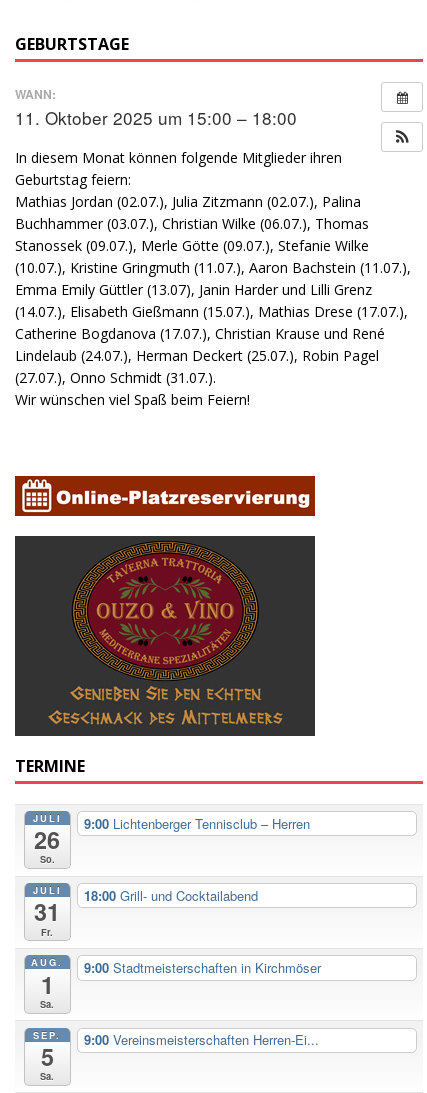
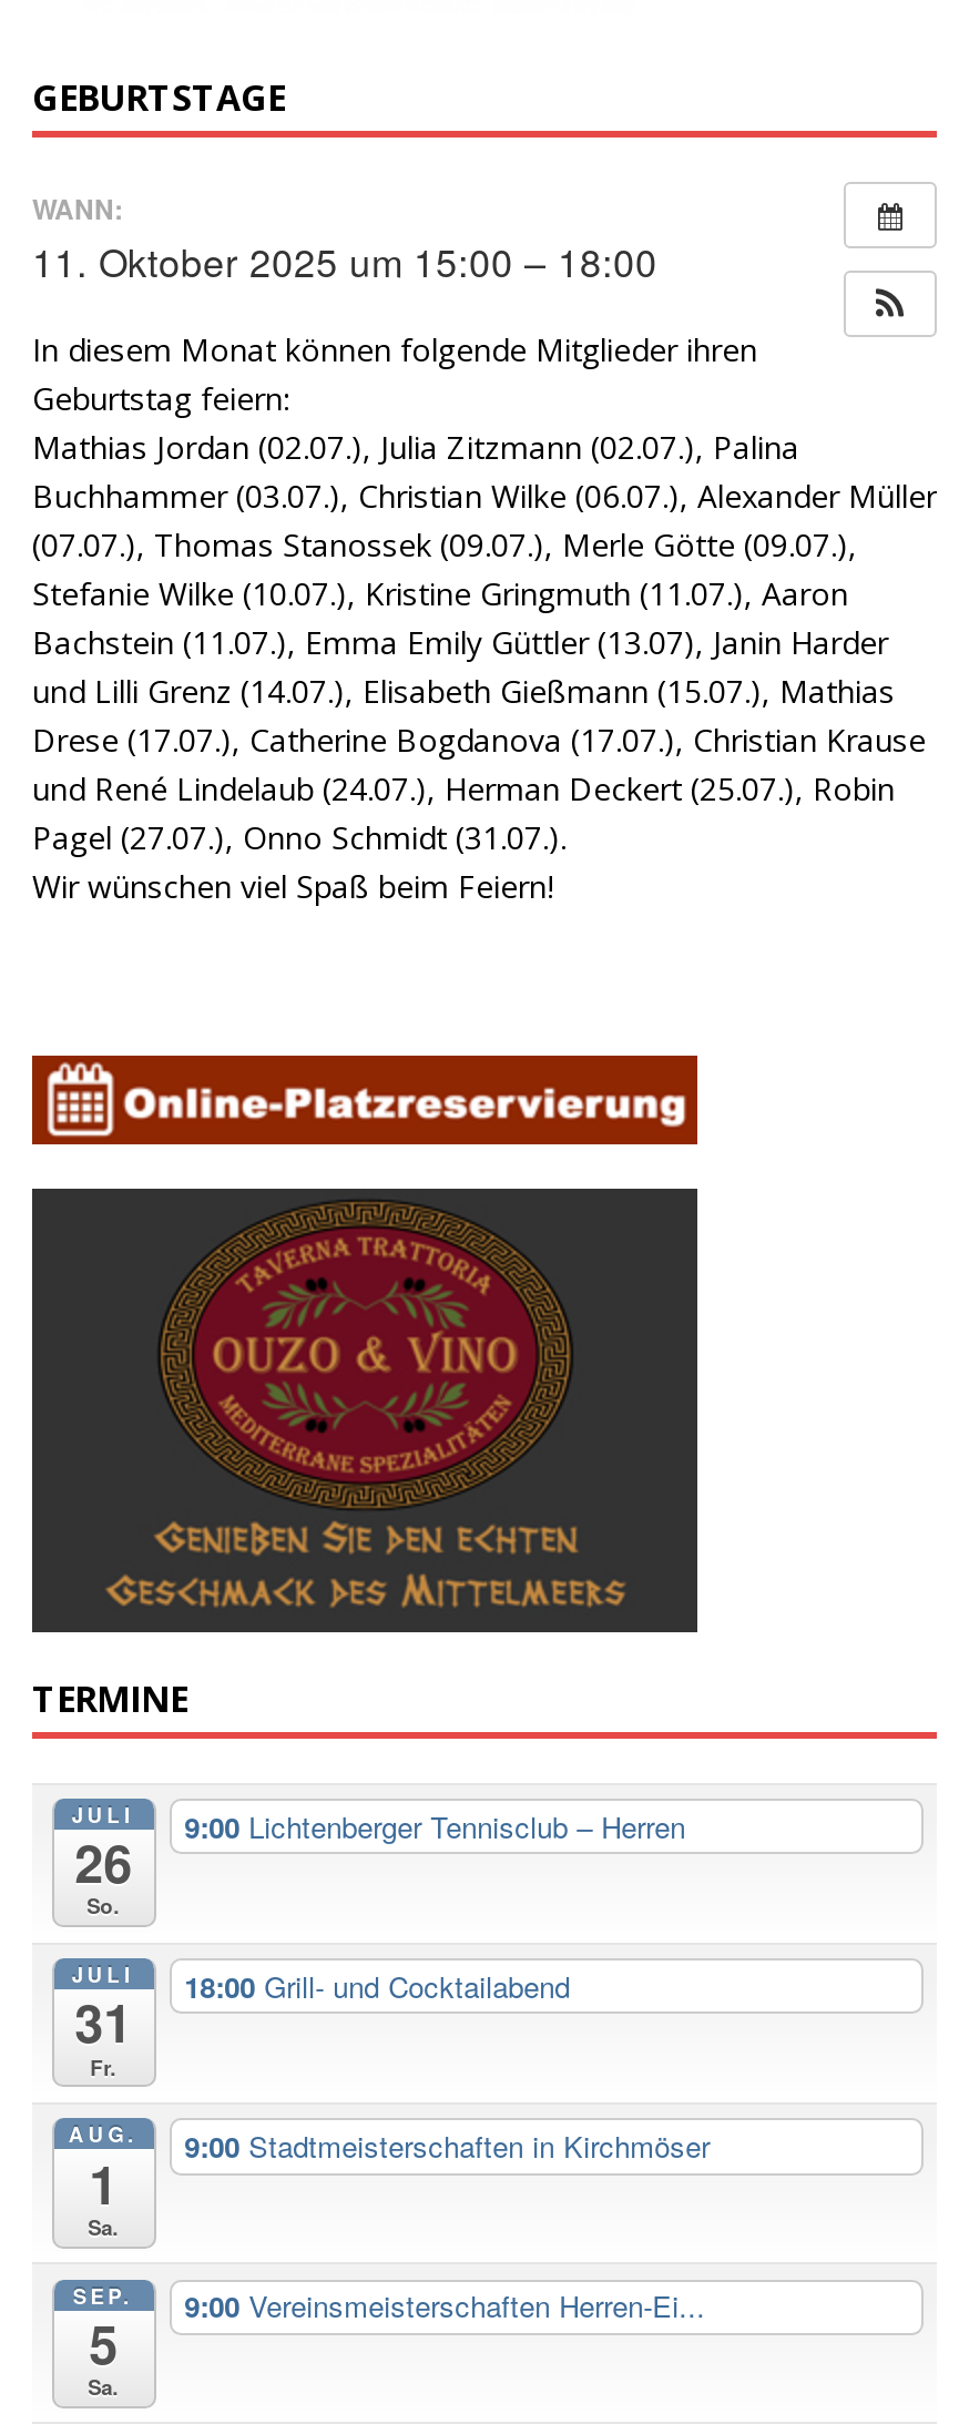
- Buchhammer (03.07.), Christian Wilke (06.07.), Thomas
- Stanossek (09.07.), Merle Götte (09.07.), Stefanie Wilke
- (10.07.), Kristine Gringmuth (11.07.), Aaron Bachstein (11.07.),
- Emma Emily Güttler (13.07), Janin Harder und Lilli Grenz
- (14.07.), Elisabeth Gießmann (15.07.), Mathias Drese (17.07.),
- Catherine Bogdanova (17.07.), Christian Krause und René
- Lindelaub (24.07.), Herman Deckert (25.07.), Robin Pagel
- (27.07.), Onno Schmidt (31.07.).
+ Buchhammer (03.07.), Christian Wilke (06.07.), Alexander Müller
+ (07.07.), Thomas Stanossek (09.07.), Merle Götte (09.07.),
+ Stefanie Wilke (10.07.), Kristine Gringmuth (11.07.), Aaron
+ Bachstein (11.07.), Emma Emily Güttler (13.07), Janin Harder
+ und Lilli Grenz (14.07.), Elisabeth Gießmann (15.07.), Mathias
+ Drese (17.07.), Catherine Bogdanova (17.07.), Christian Krause
+ und René Lindelaub (24.07.), Herman Deckert (25.07.), Robin
+ Pagel (27.07.), Onno Schmidt (31.07.).
